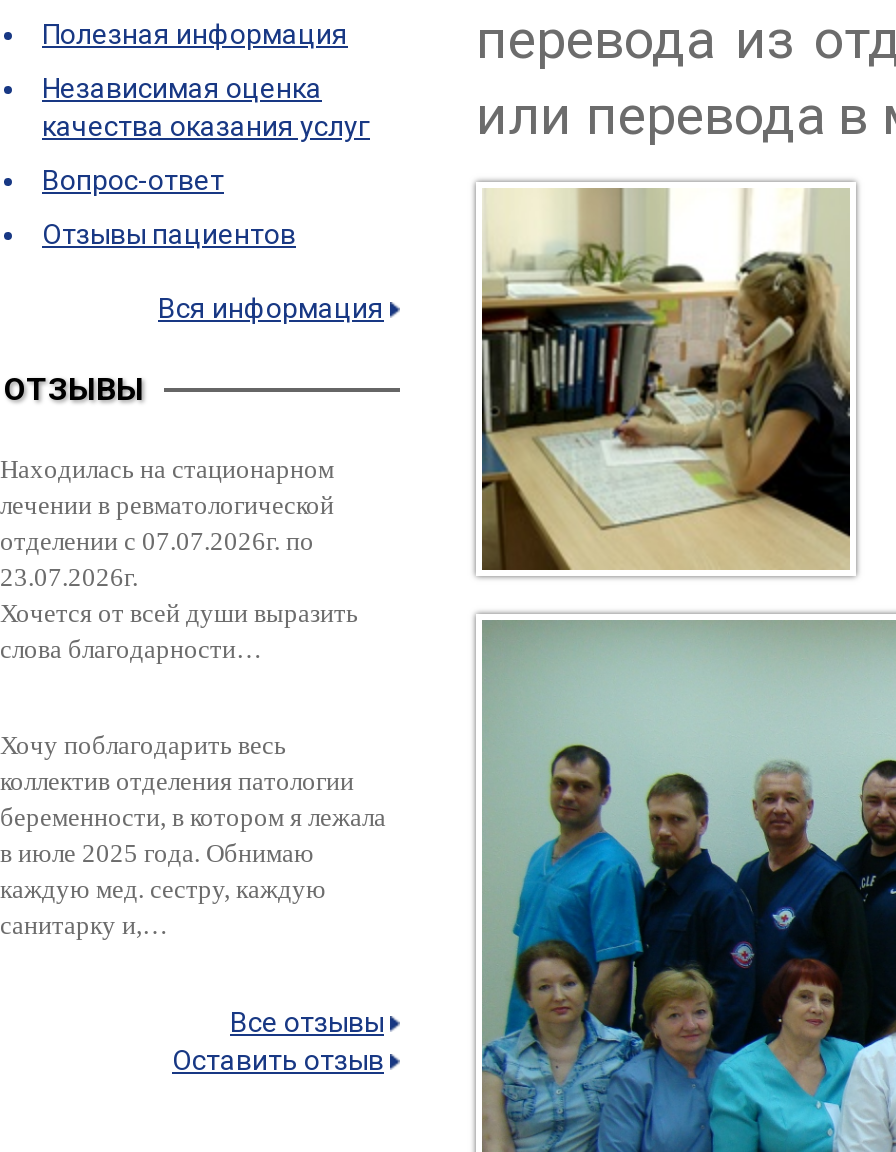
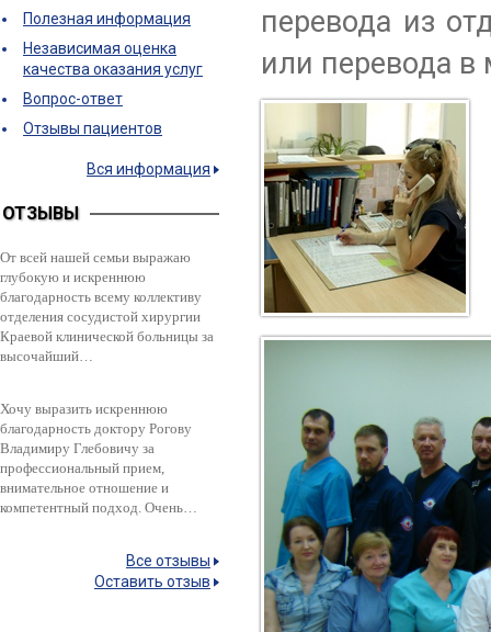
- Находилась на стационарном
- лечении в ревматологической
- отделении с 07.07.2026г. по
- 23.07.2026г.
- Хочется от всей души выразить
- слова благодарности…
+ От всей нашей семьи выражаю
+ глубокую и искреннюю
+ благодарность всему коллективу
+ отделения сосудистой хирургии
+ Краевой клинической больницы за
+ высочайший…

- Хочу поблагодарить весь
- коллектив отделения патологии
- беременности, в котором я лежала
- в июле 2025 года. Обнимаю
- каждую мед. сестру, каждую
- санитарку и,…
+ Хочу выразить искреннюю
+ благодарность доктору Рогову
+ Владимиру Глебовичу за
+ профессиональный прием,
+ внимательное отношение и
+ компетентный подход. Очень…
